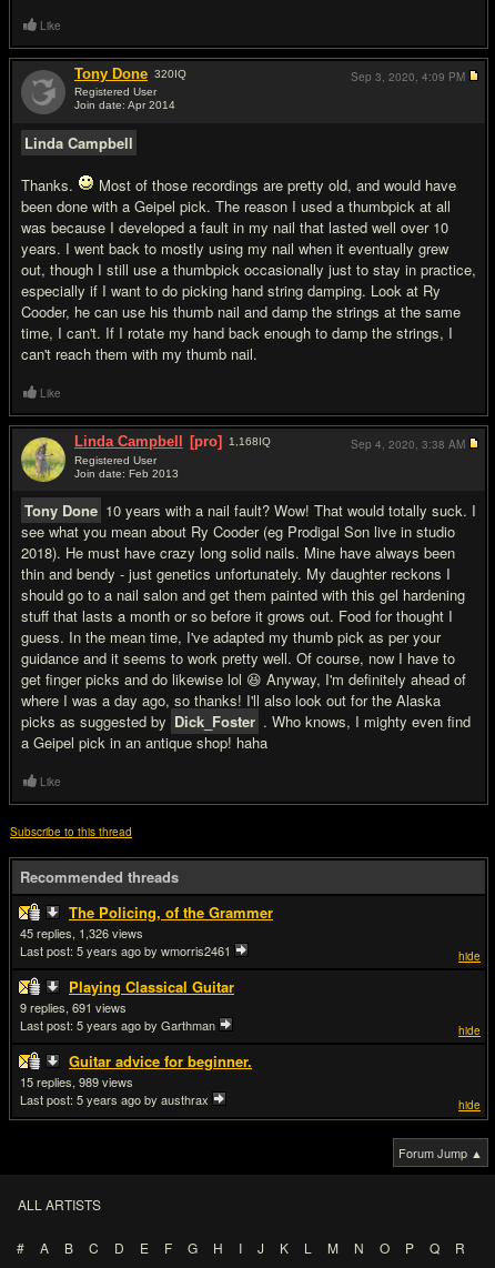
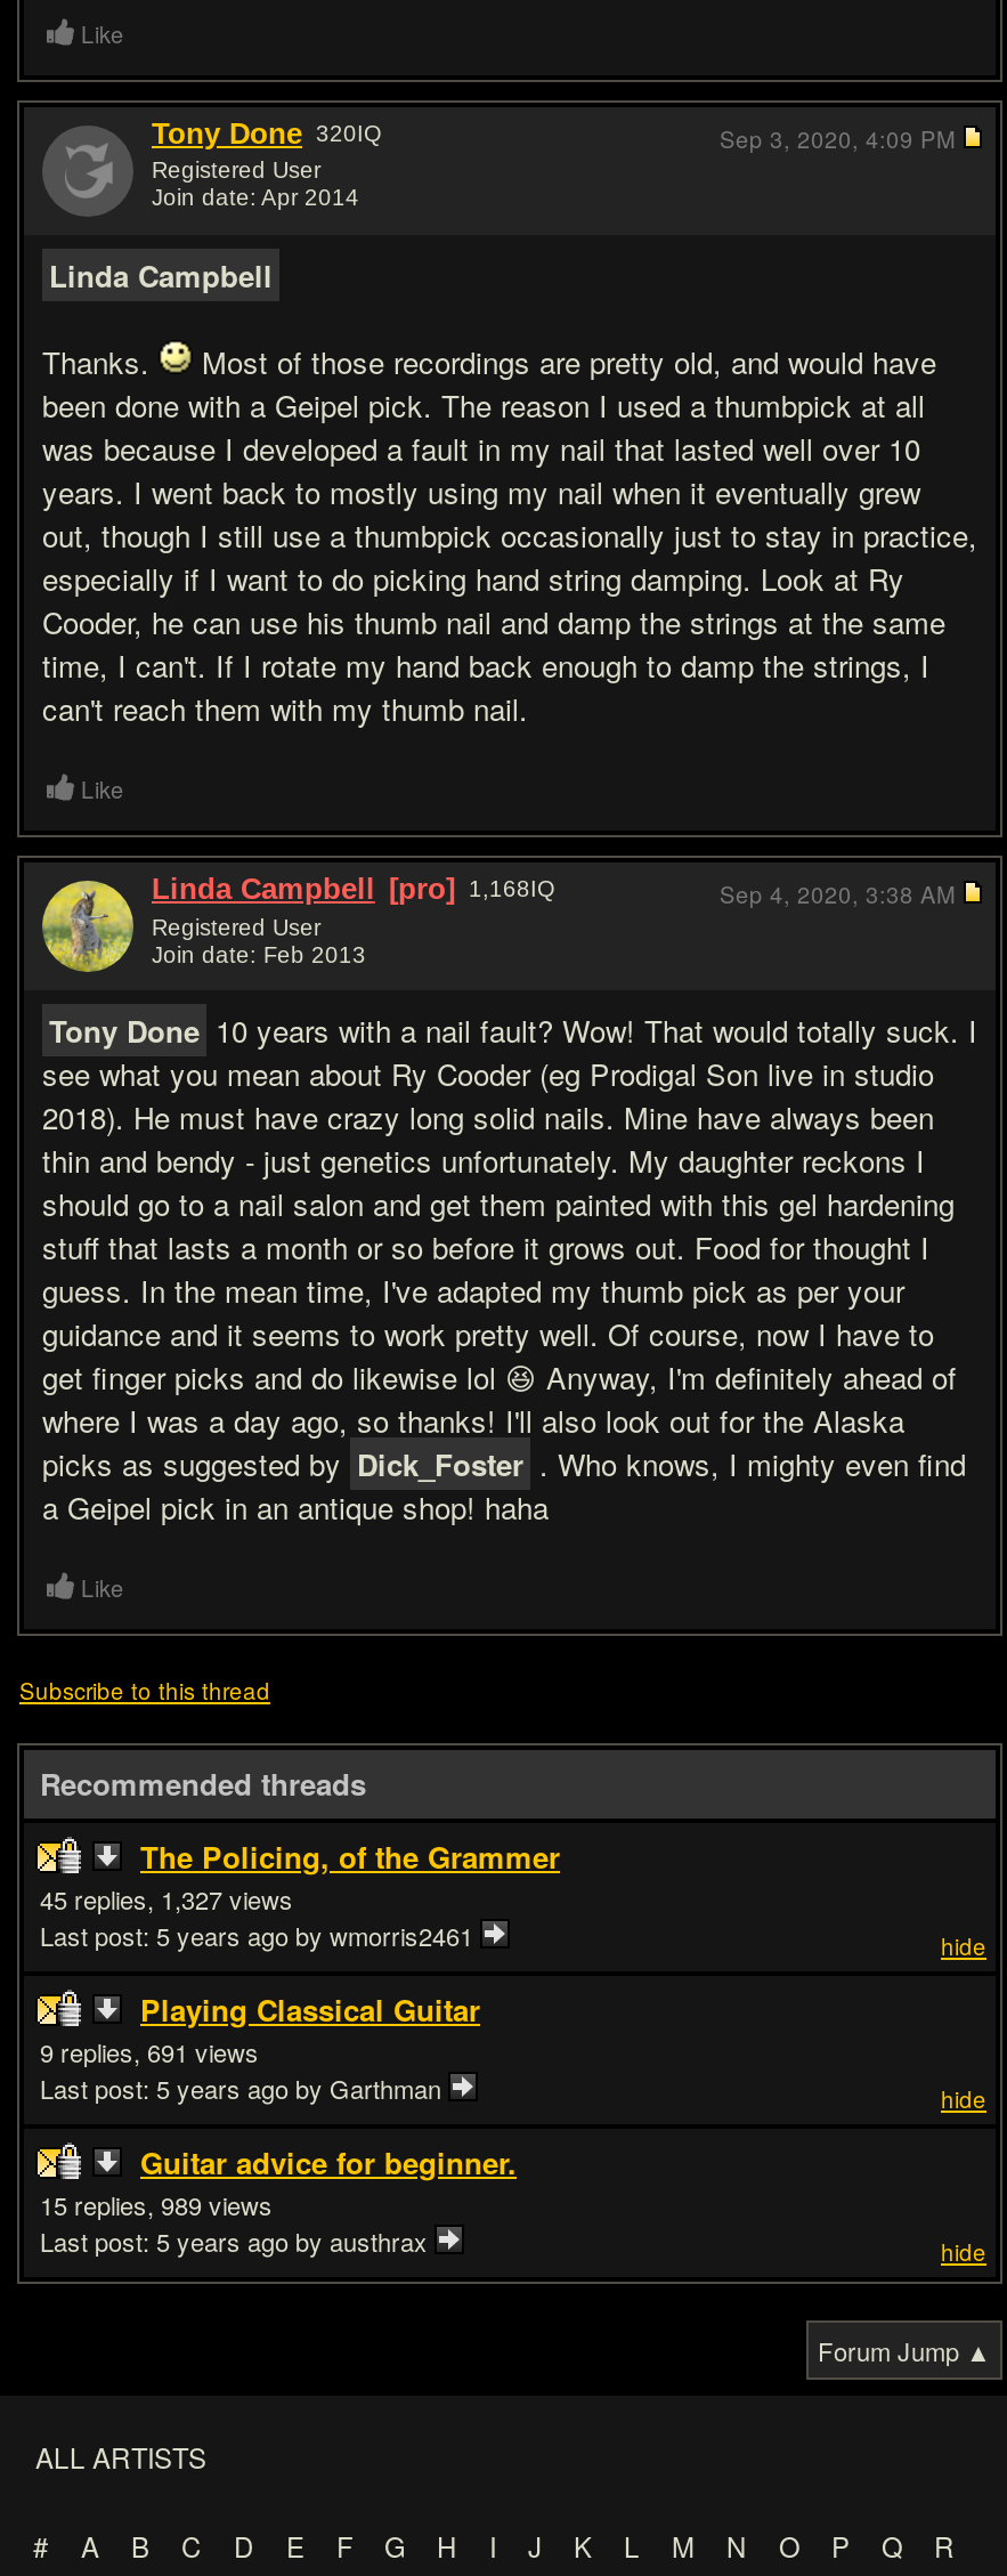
- 1,326
+ 1,327
